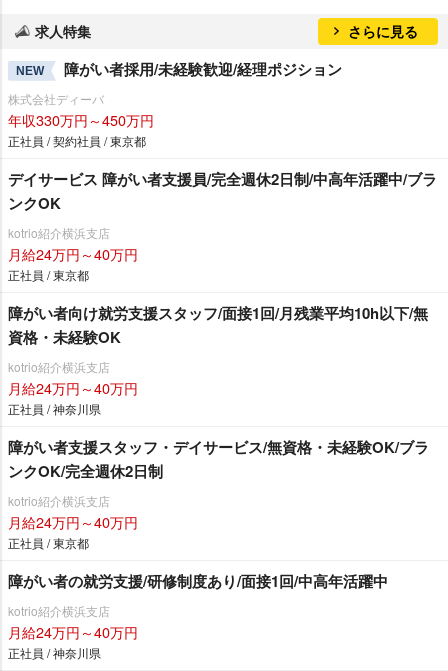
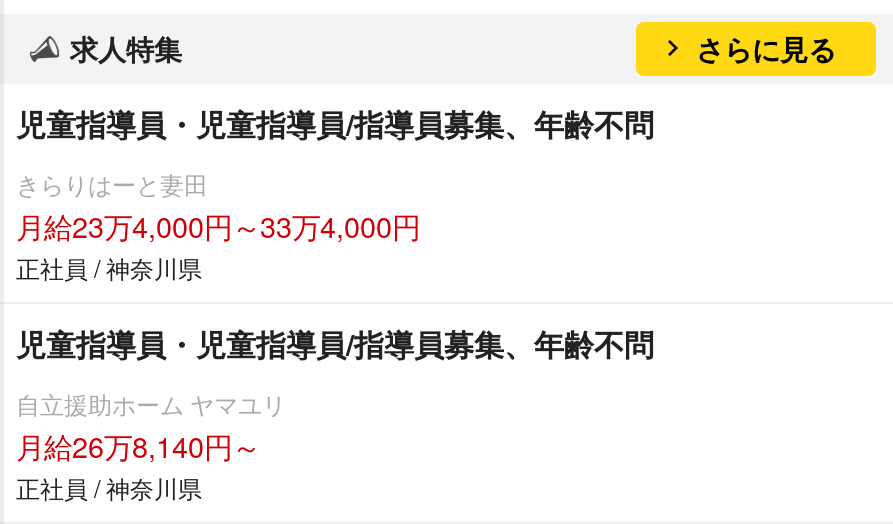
- NEW
- 障がい者採用/未経験歓迎/経理ポジション
- 株式会社ディーバ
- 年収330万円～450万円
- 正社員 / 契約社員 / 東京都
- デイサービス 障がい者支援員/完全週休2日制/中高年活躍中/ブラ
- ンクOK
- kotrio紹介横浜支店
- 月給24万円～40万円
- 正社員 / 東京都
- 障がい者向け就労支援スタッフ/面接1回/月残業平均10h以下/無
- 資格・未経験OK
- kotrio紹介横浜支店
- 月給24万円～40万円
+ 児童指導員・児童指導員/指導員募集、年齢不問
+ きらりはーと妻田
+ 月給23万4,000円～33万4,000円

- 障がい者支援スタッフ・デイサービス/無資格・未経験OK/ブラ
- ンクOK/完全週休2日制
- kotrio紹介横浜支店
- 月給24万円～40万円
- 正社員 / 東京都
- 障がい者の就労支援/研修制度あり/面接1回/中高年活躍中
- kotrio紹介横浜支店
- 月給24万円～40万円
+ 児童指導員・児童指導員/指導員募集、年齢不問
+ 自立援助ホーム ヤマユリ
+ 月給26万8,140円～
